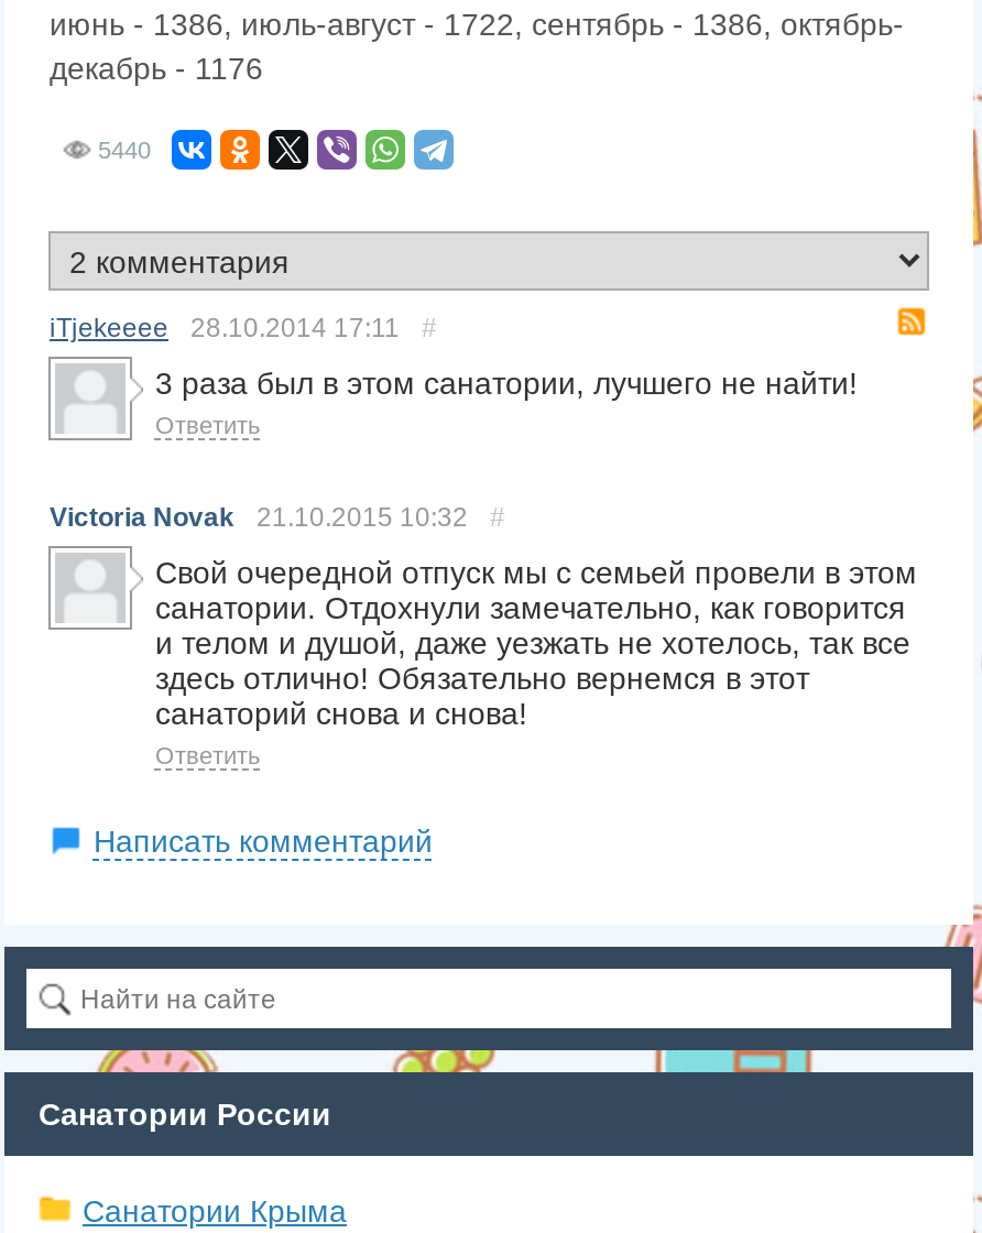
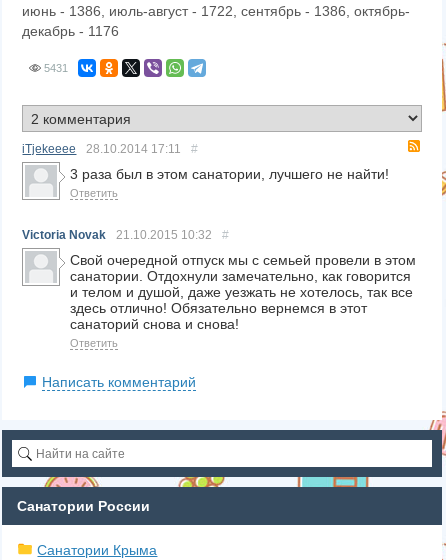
- 5440
+ 5431
